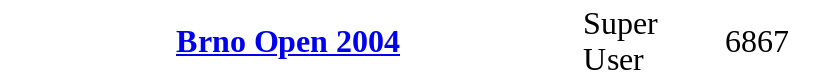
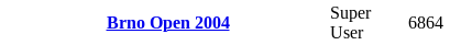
- 6867
+ 6864
